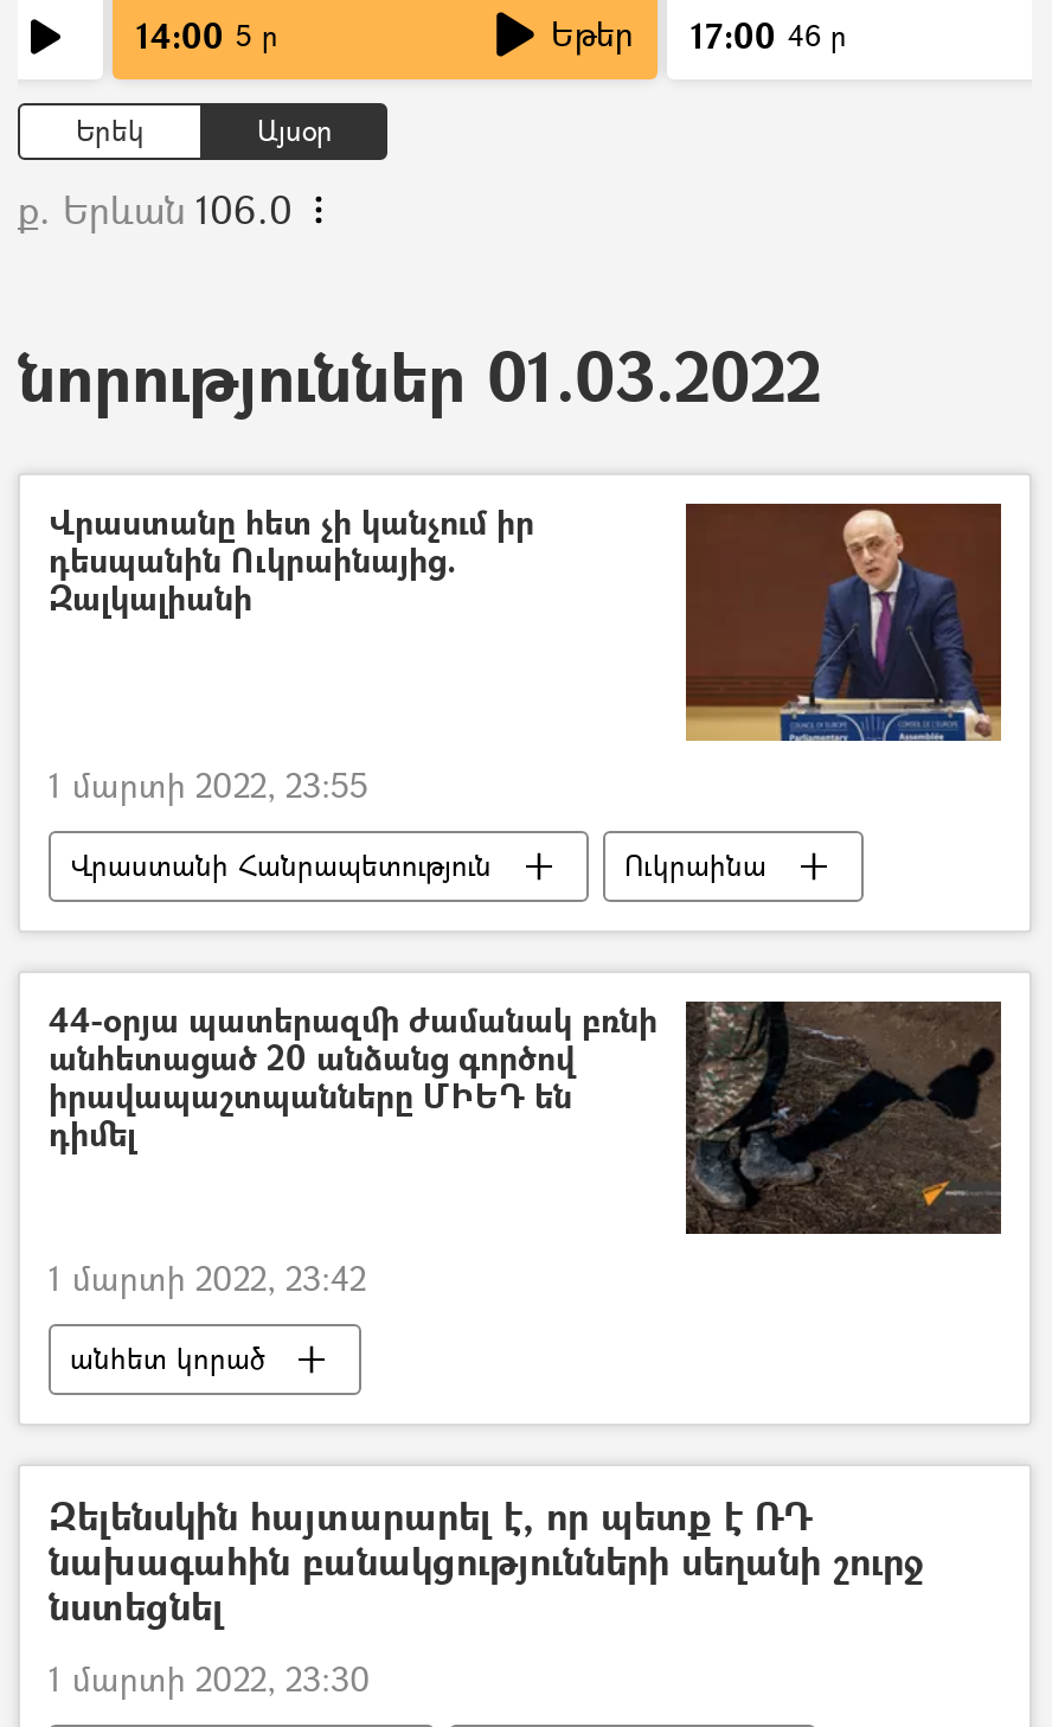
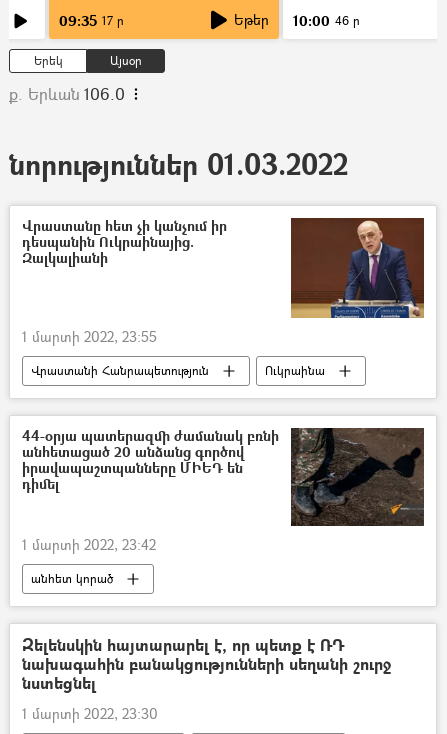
- 14:00 5 ր
+ 09:35 17 ր

- Եթեր 17:00 46 ր
+ Եթեր 10:00 46 ր
